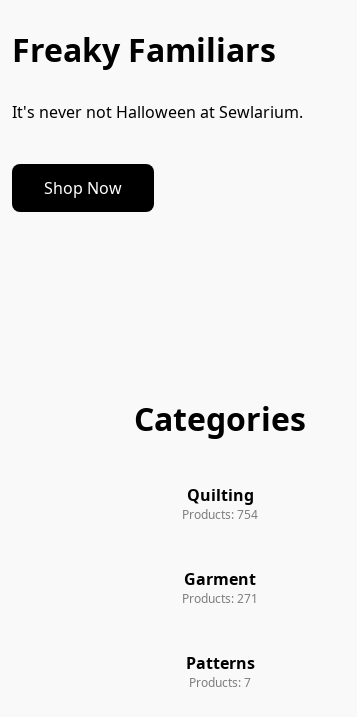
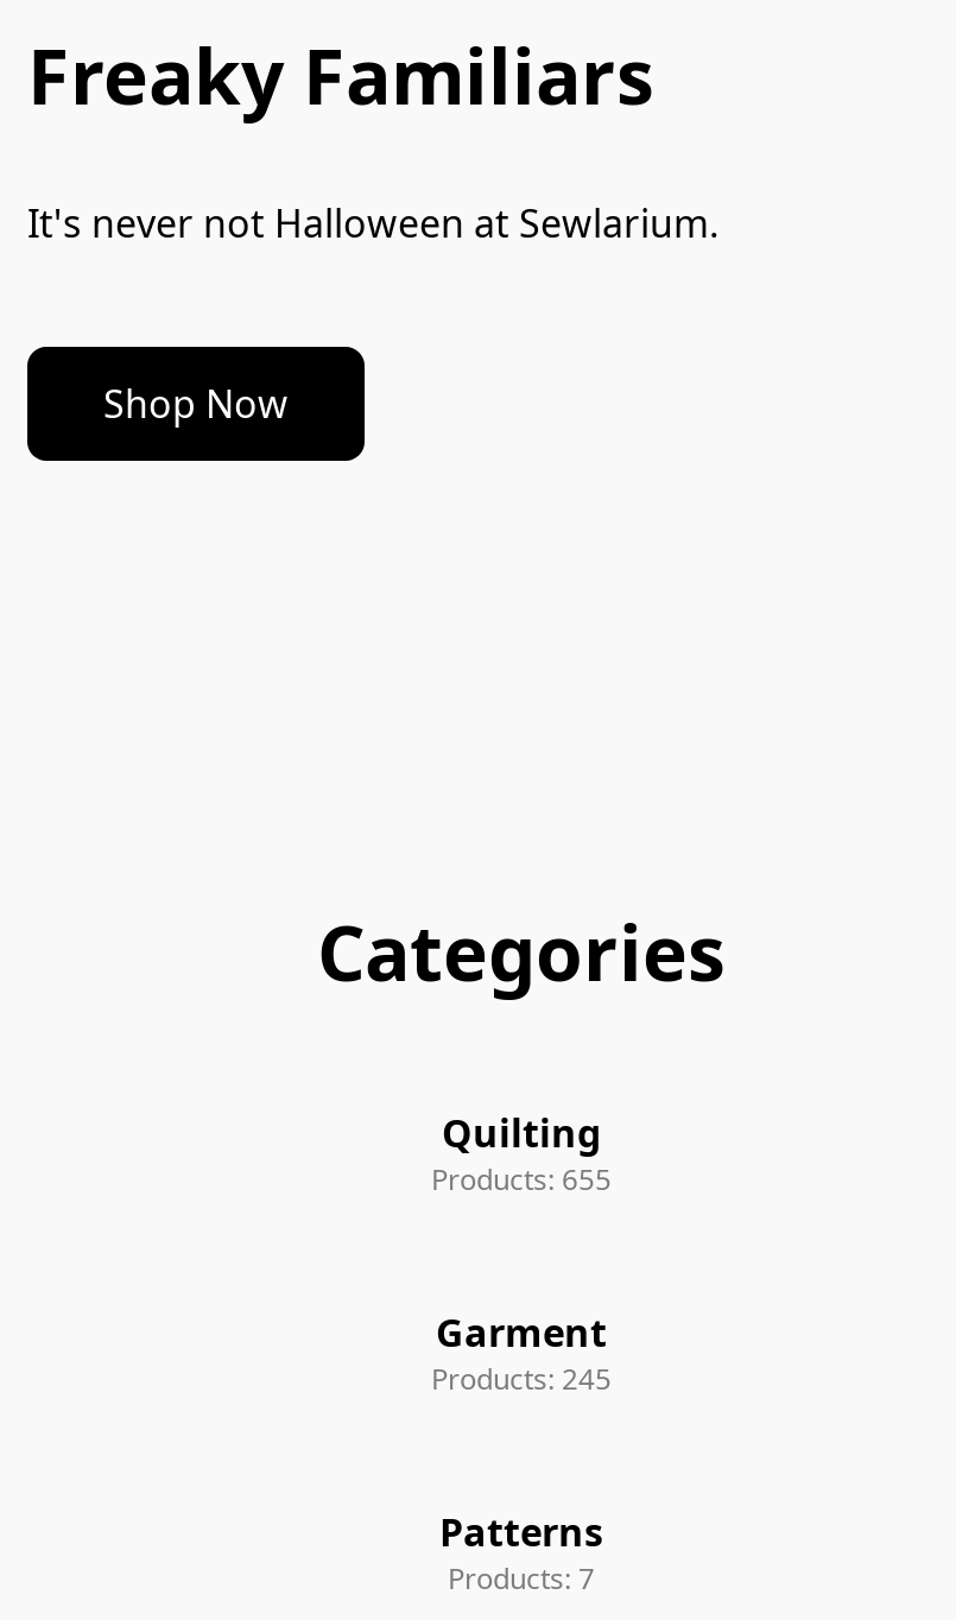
- Products: 754
+ Products: 655

- Products: 271
+ Products: 245
